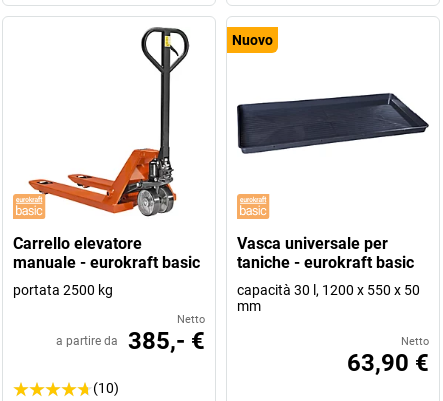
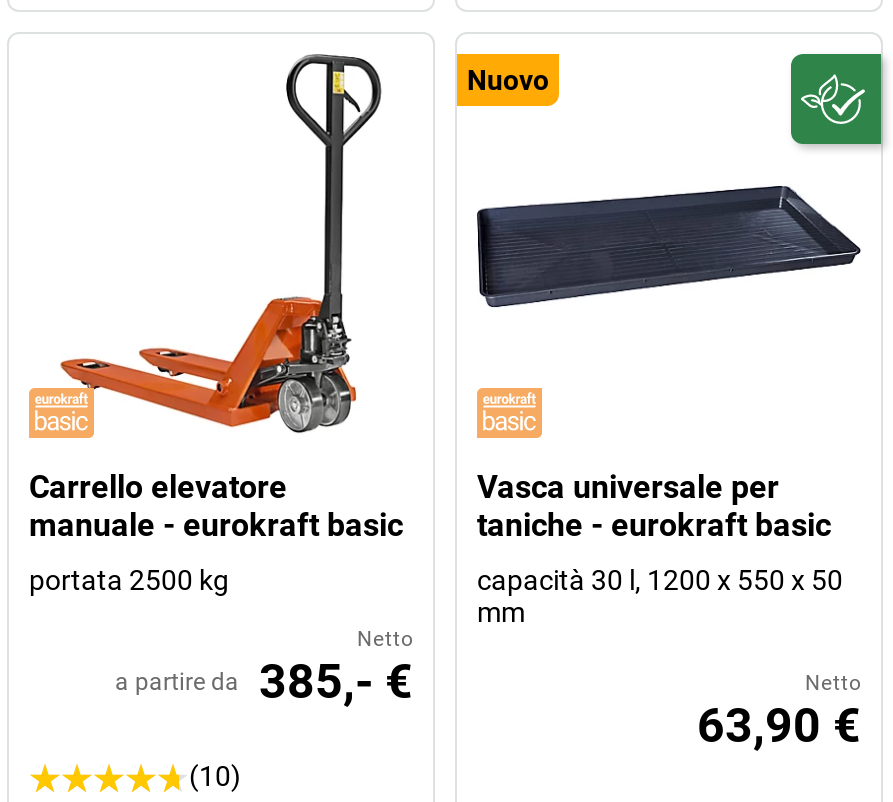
+ [image]
